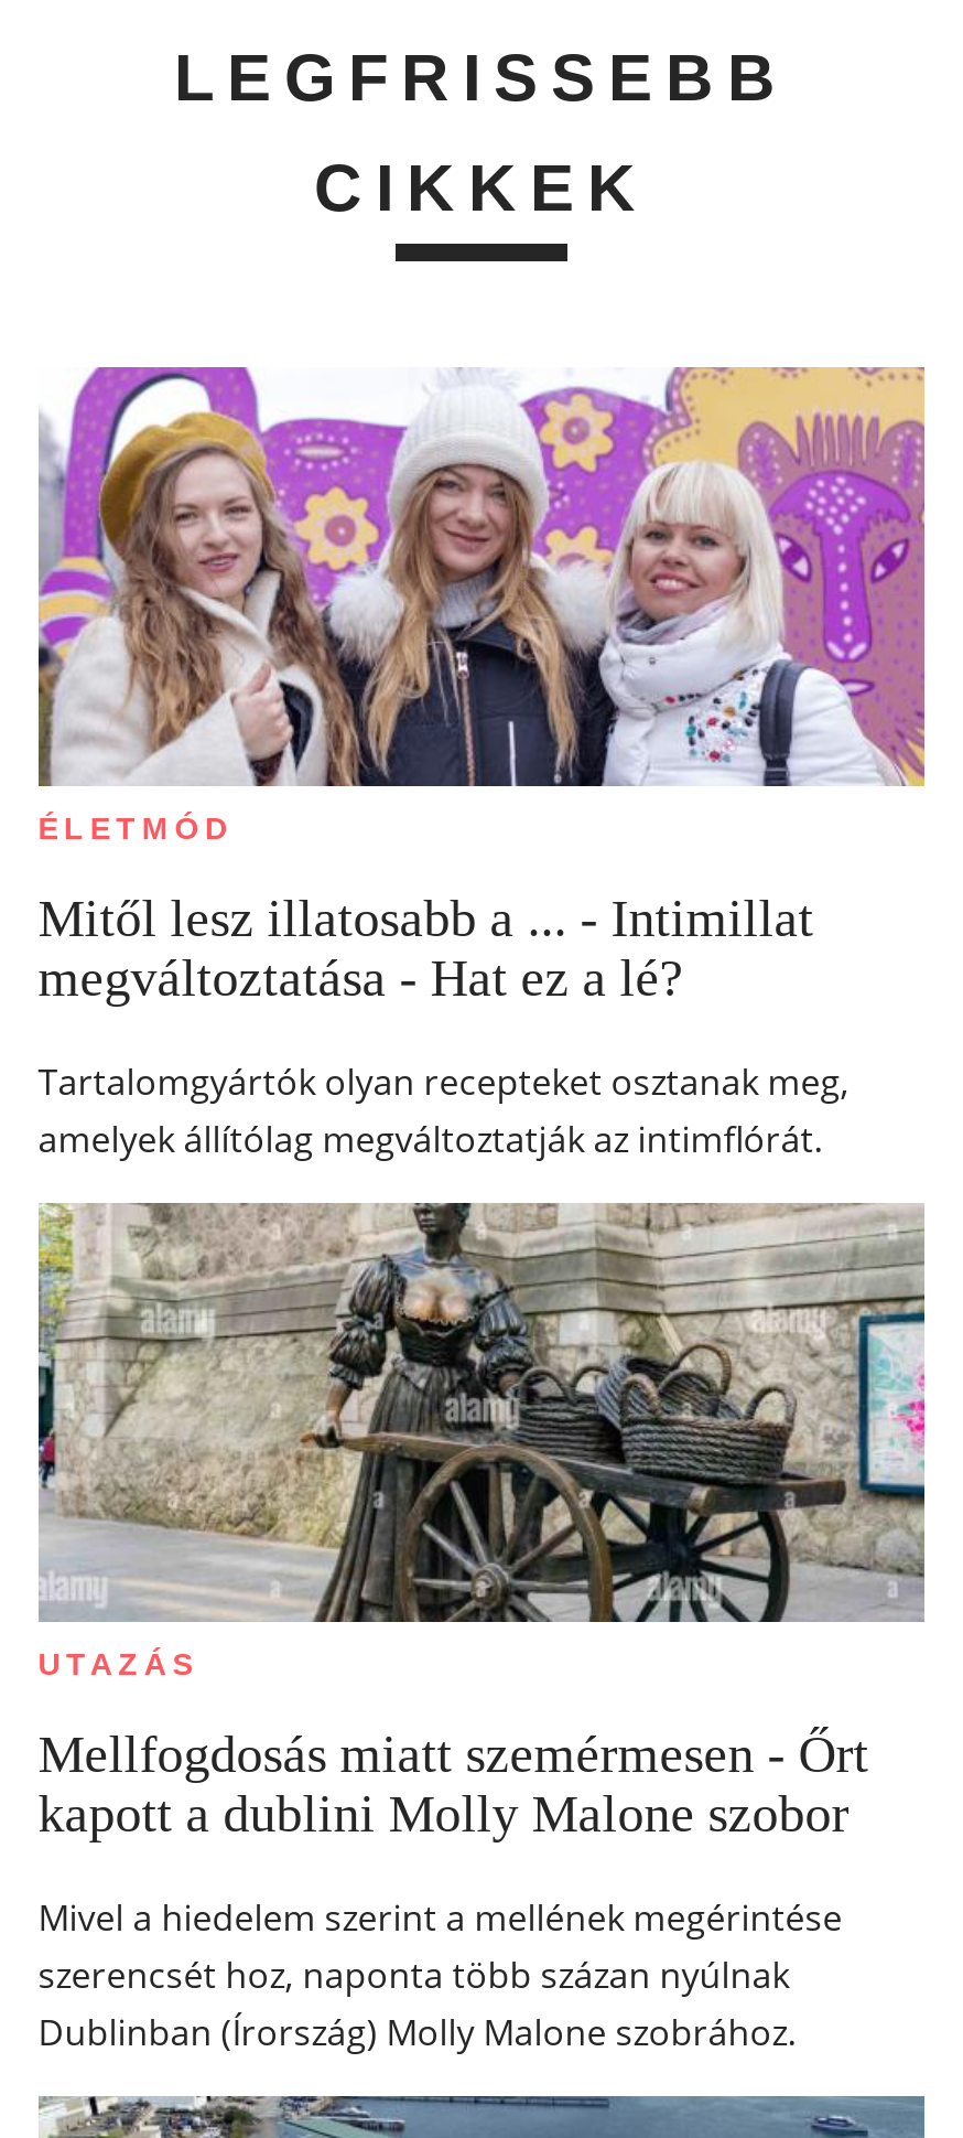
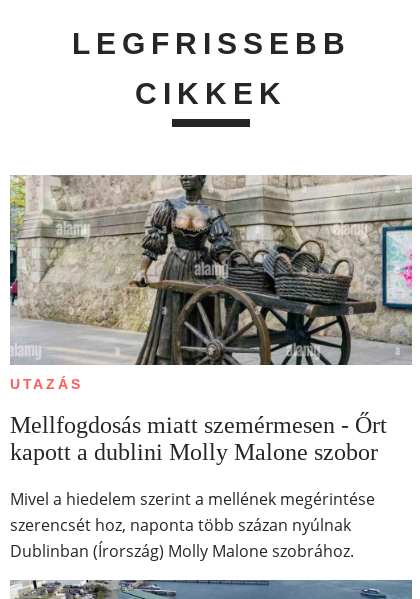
- [image]
- ÉLETMÓD
- Mitől lesz illatosabb a ... - Intimillat
- megváltoztatása - Hat ez a lé?
- Tartalomgyártók olyan recepteket osztanak meg,
- amelyek állítólag megváltoztatják az intimflórát.
